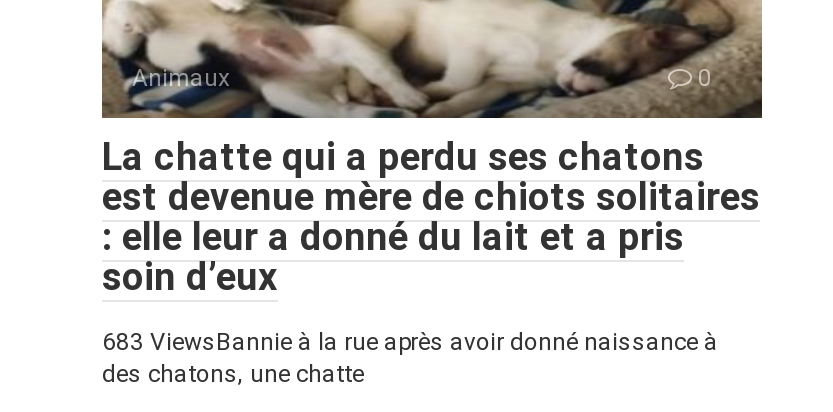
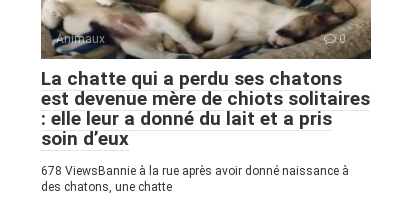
- 683 ViewsBannie à la rue après avoir donné naissance à
+ 678 ViewsBannie à la rue après avoir donné naissance à
